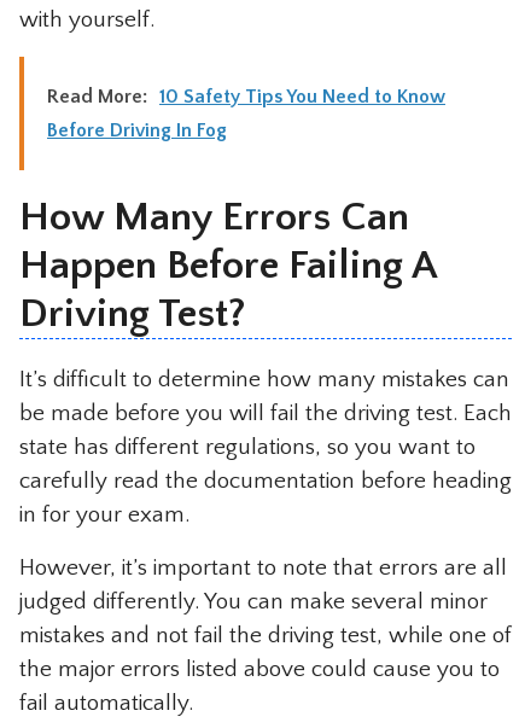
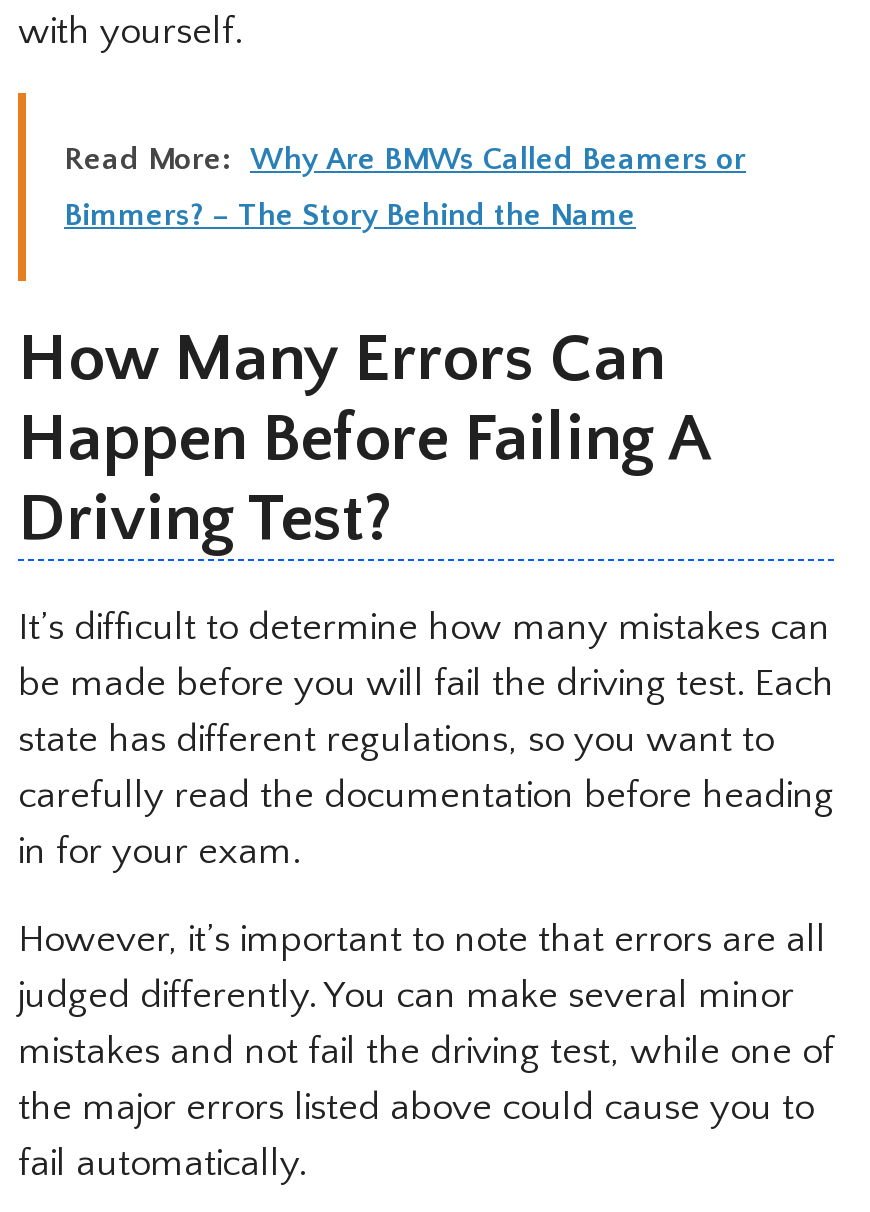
- Read More: 10 Safety Tips You Need to Know
+ Read More: Why Are BMWs Called Beamers or

- Before Driving In Fog
+ Bimmers? – The Story Behind the Name
